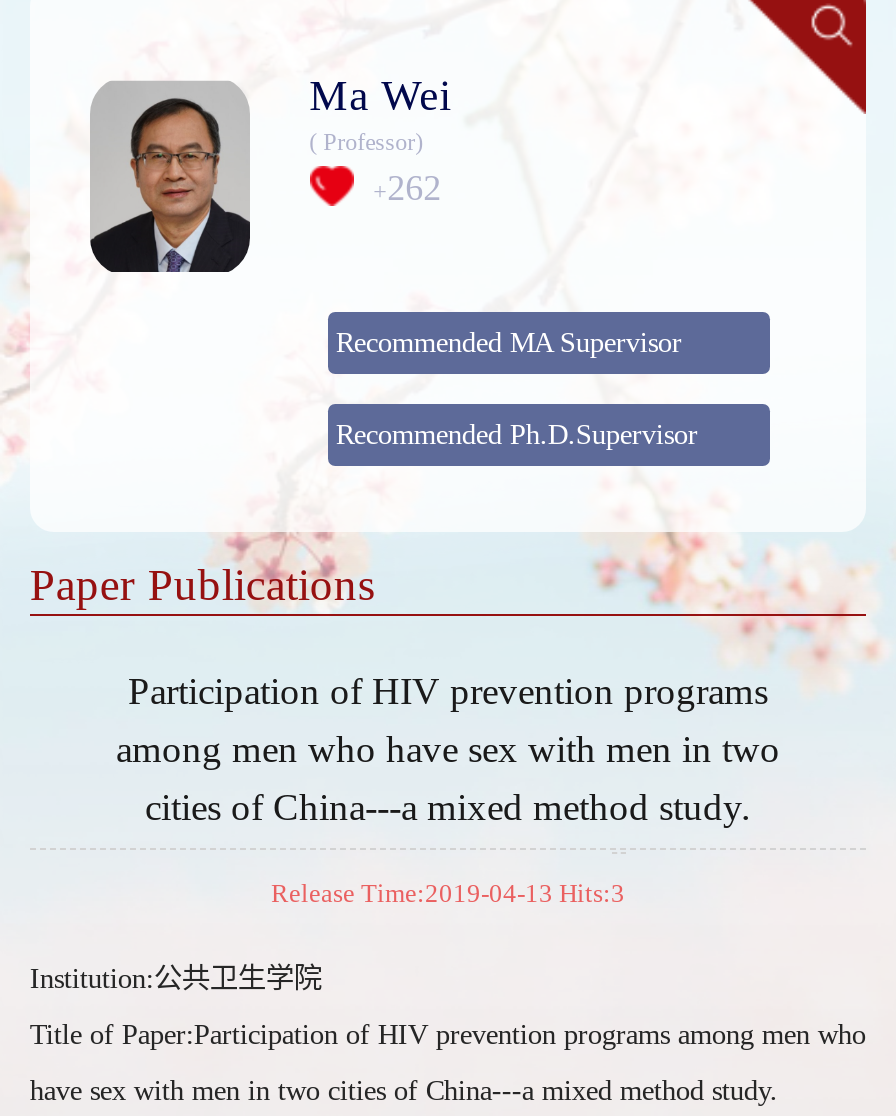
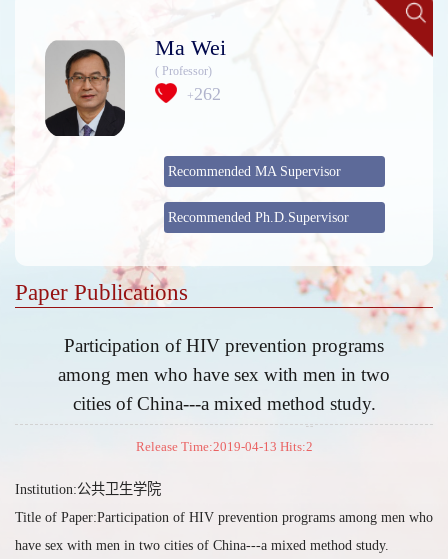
- Release Time:2019-04-13 Hits:3
+ Release Time:2019-04-13 Hits:2
